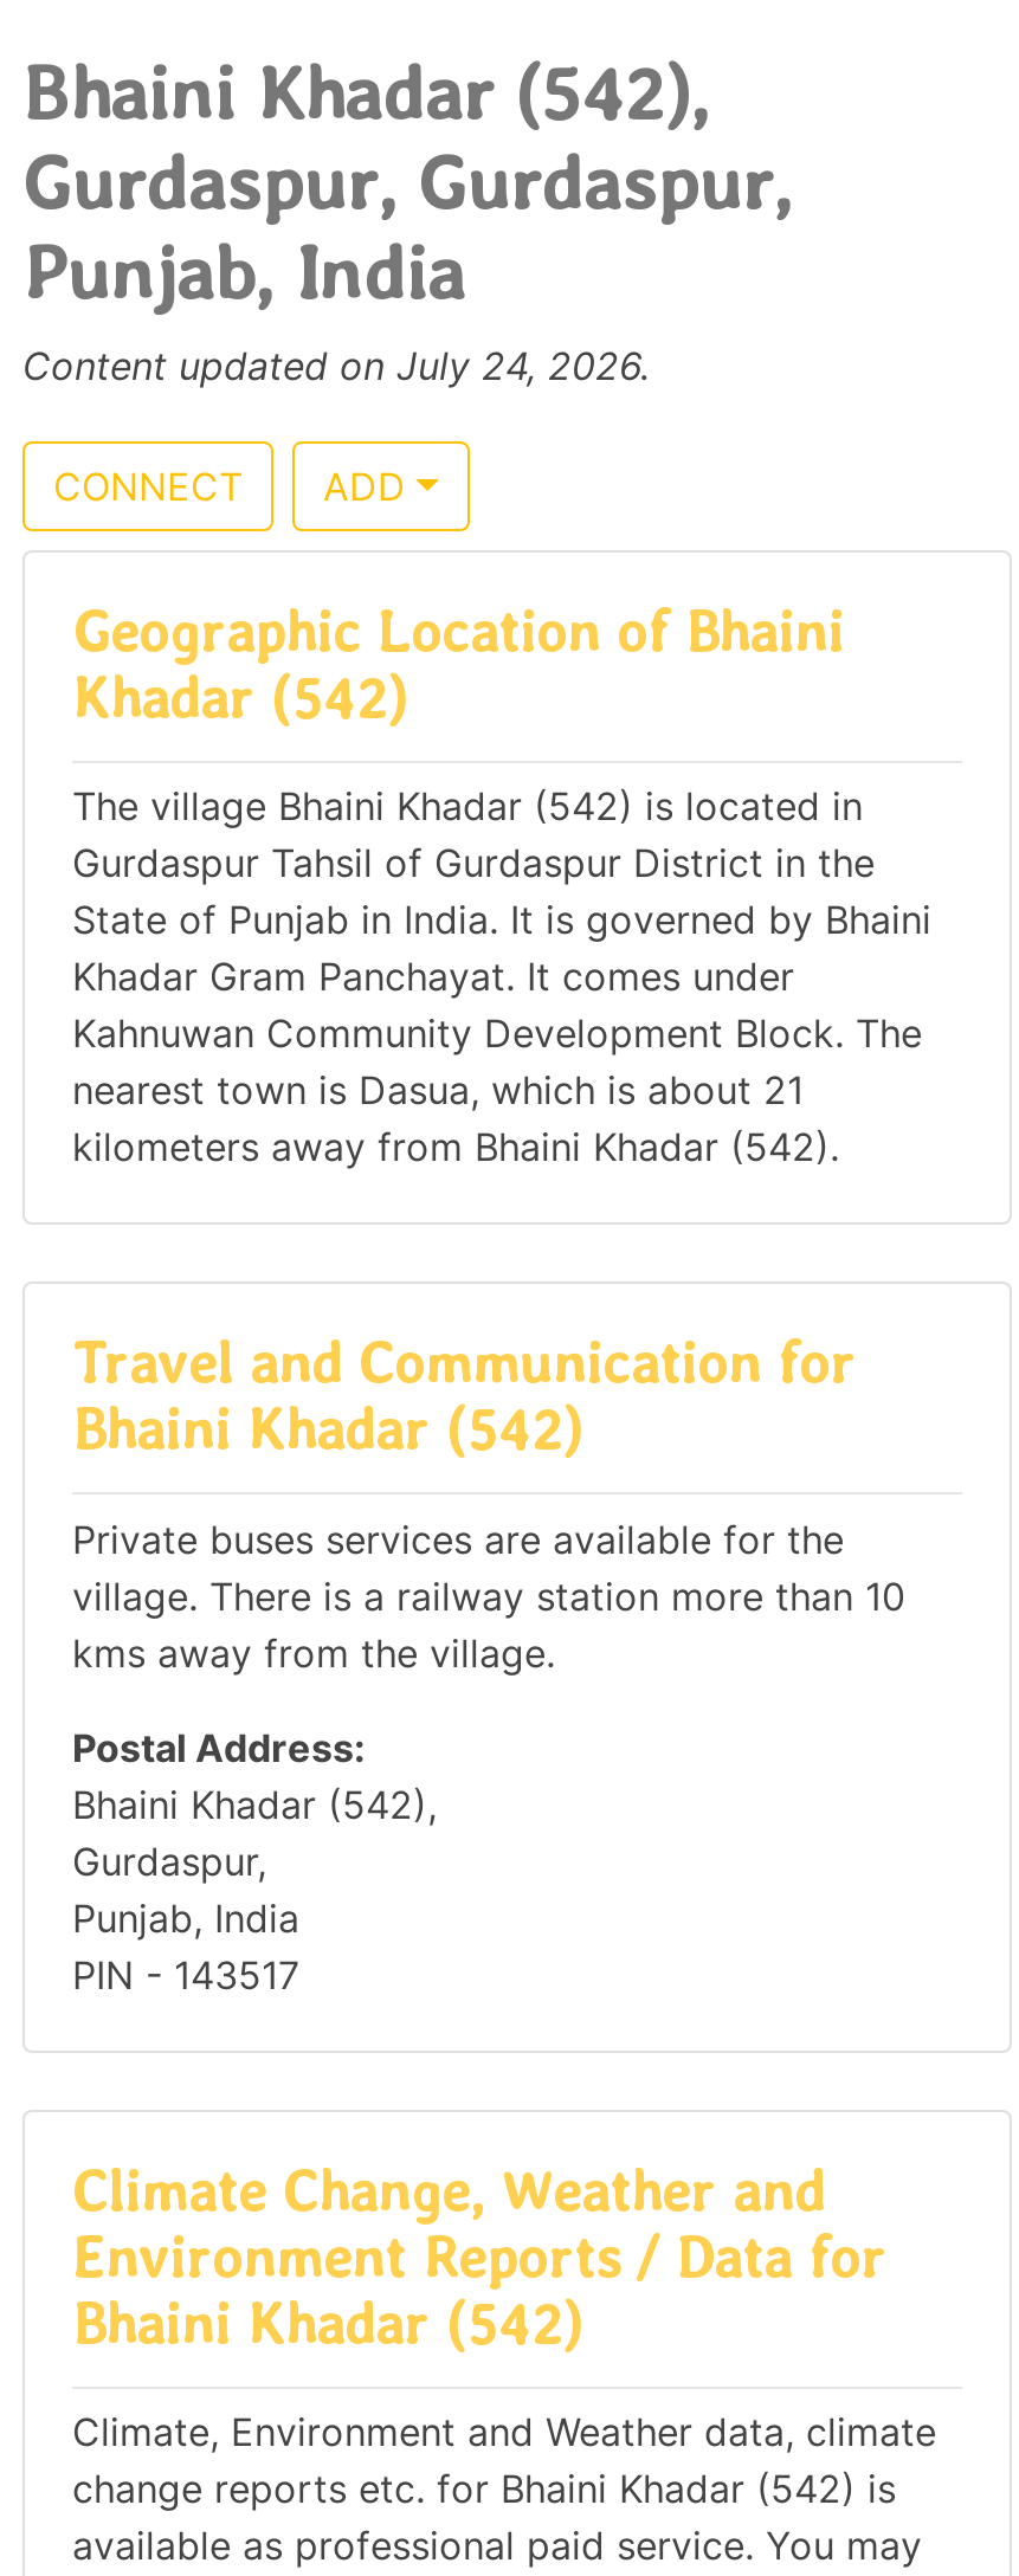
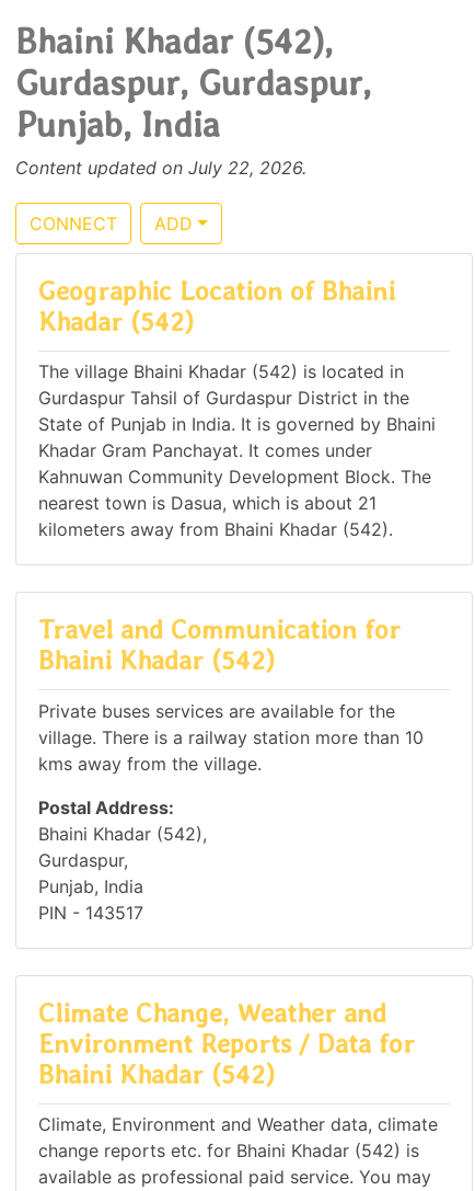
- Content updated on July 24, 2026.
+ Content updated on July 22, 2026.
